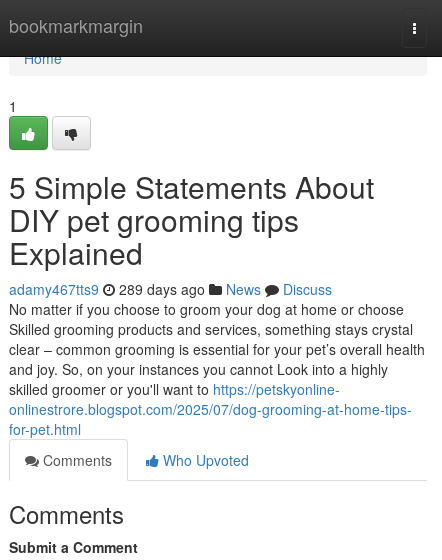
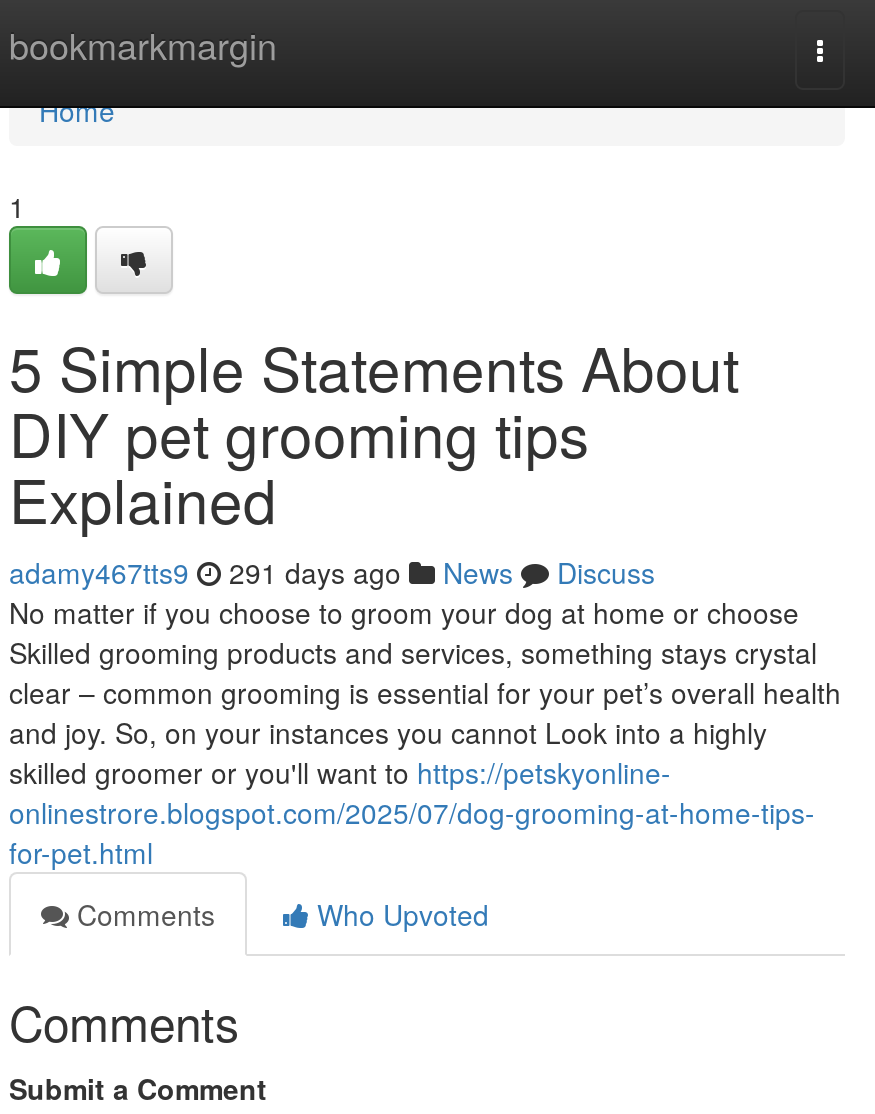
- adamy467tts9 289 days ago News Discuss
+ adamy467tts9 291 days ago News Discuss
